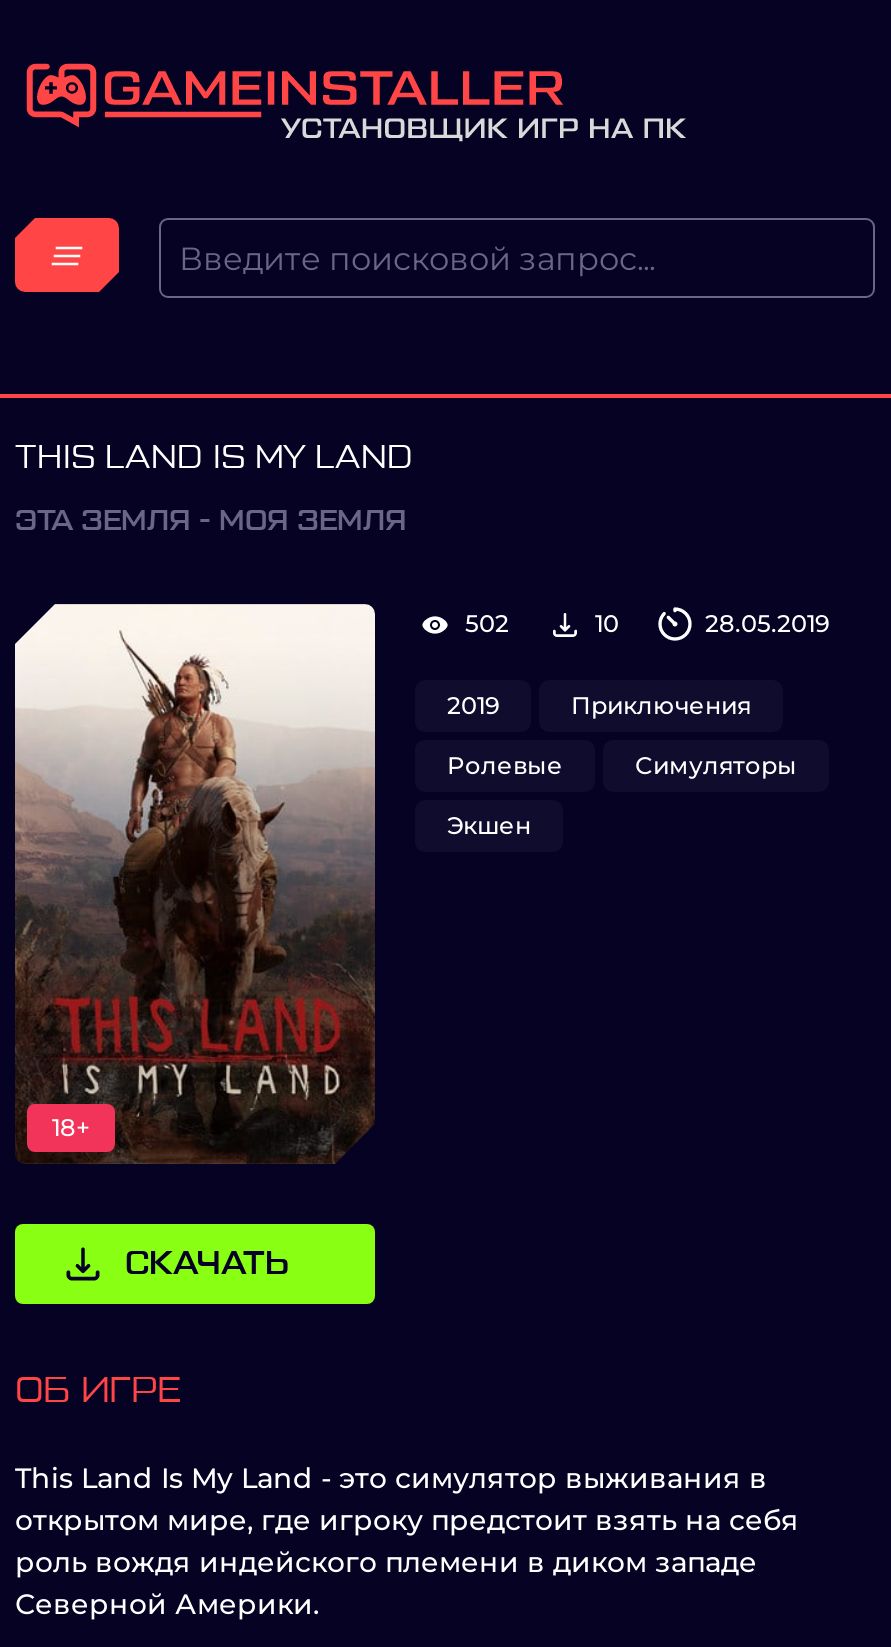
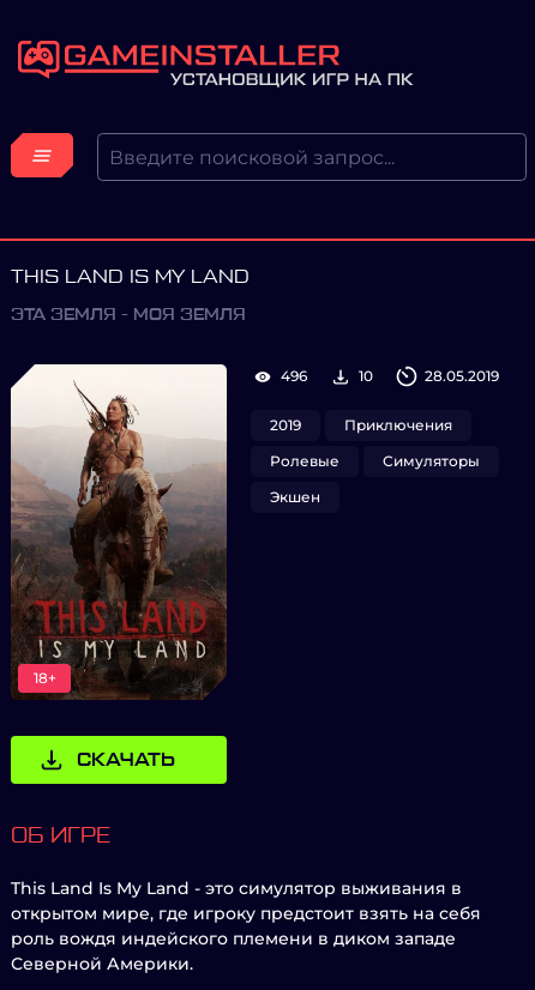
- 502
+ 496
